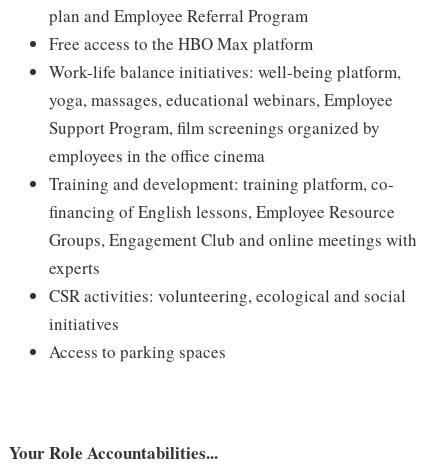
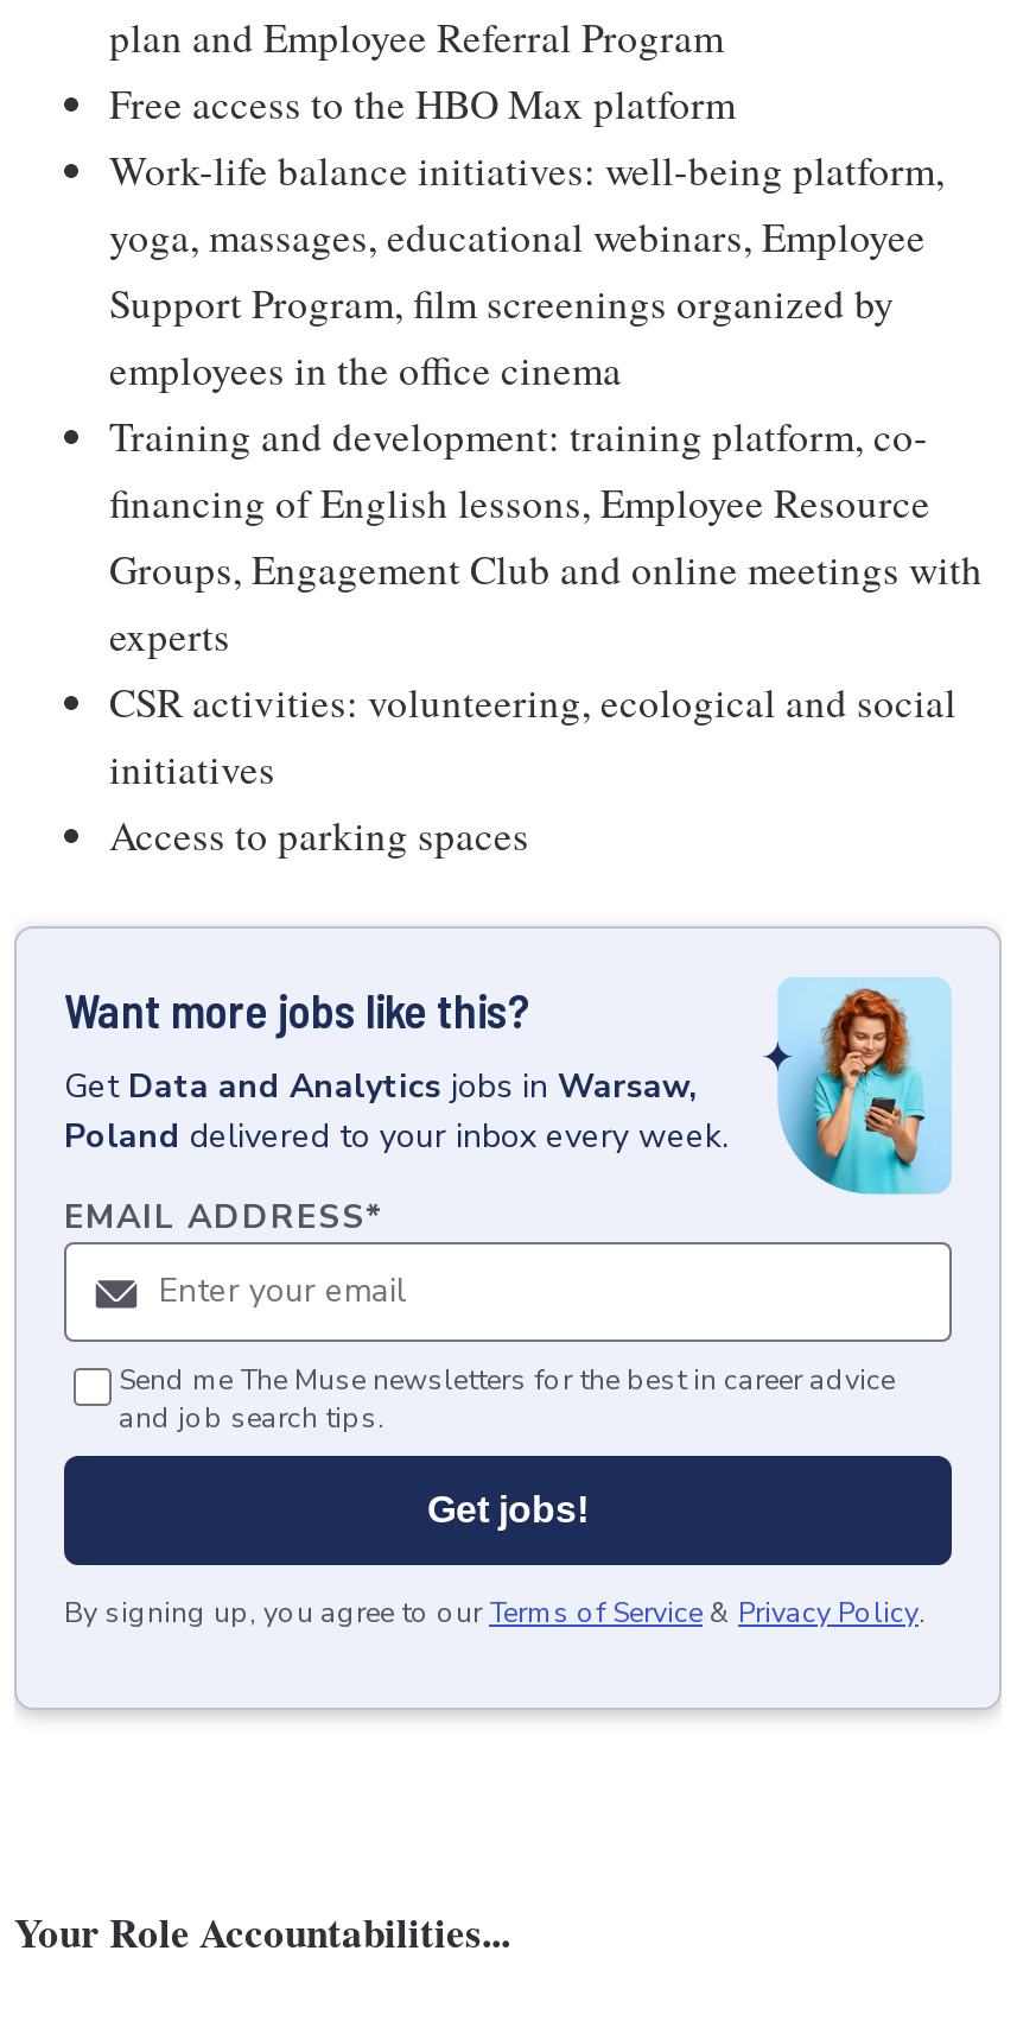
+ [image]
+ Want more jobs like this?
+ Get Data and Analytics jobs in Warsaw,
+ Poland delivered to your inbox every week.
+ EMAIL ADDRESS*

+ Send me The Muse newsletters for the best in career advice
+ and job search tips.
+ Get jobs!
+ By signing up, you agree to our Terms of Service & Privacy Policy.
